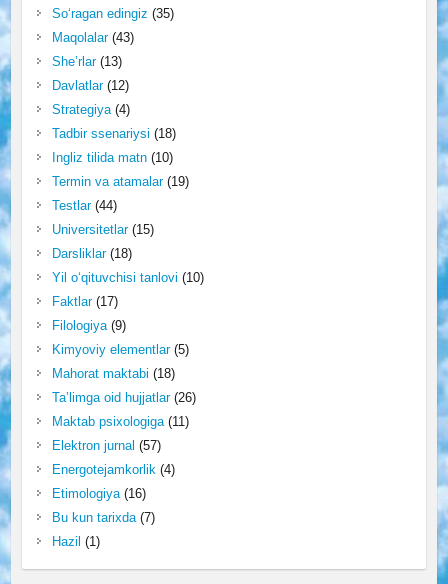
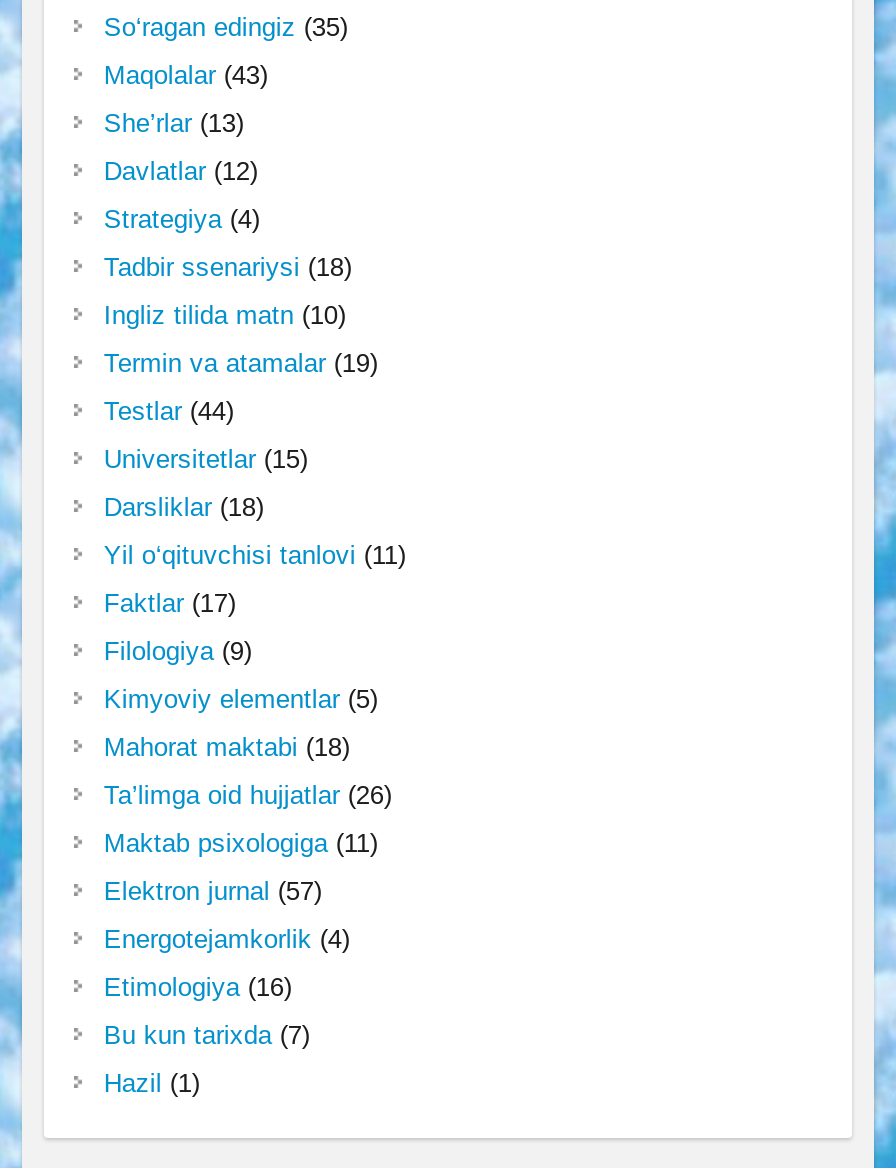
- Yil o‘qituvchisi tanlovi (10)
+ Yil o‘qituvchisi tanlovi (11)
